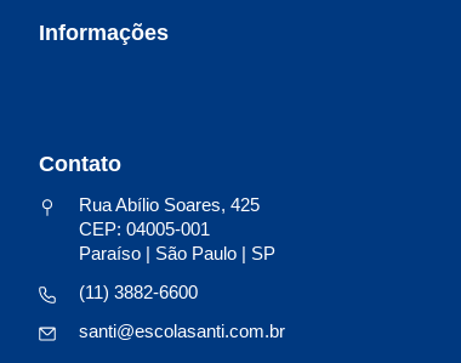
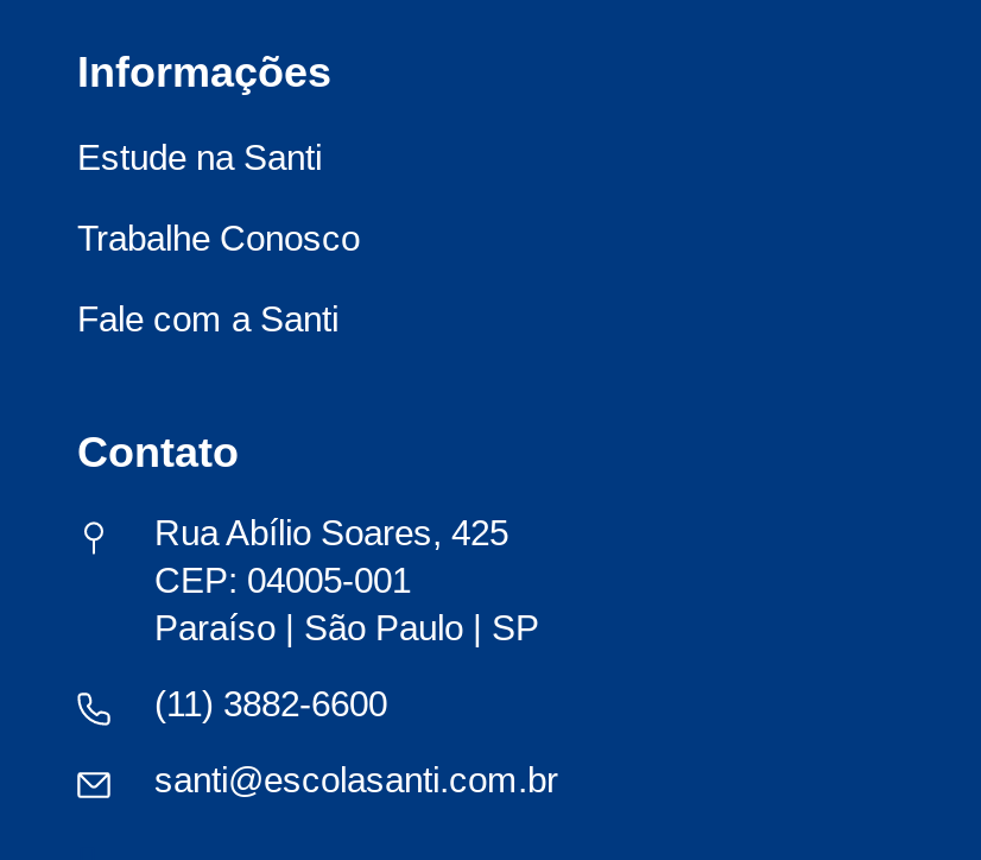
+ Estude na Santi
+ Trabalhe Conosco
+ Fale com a Santi
